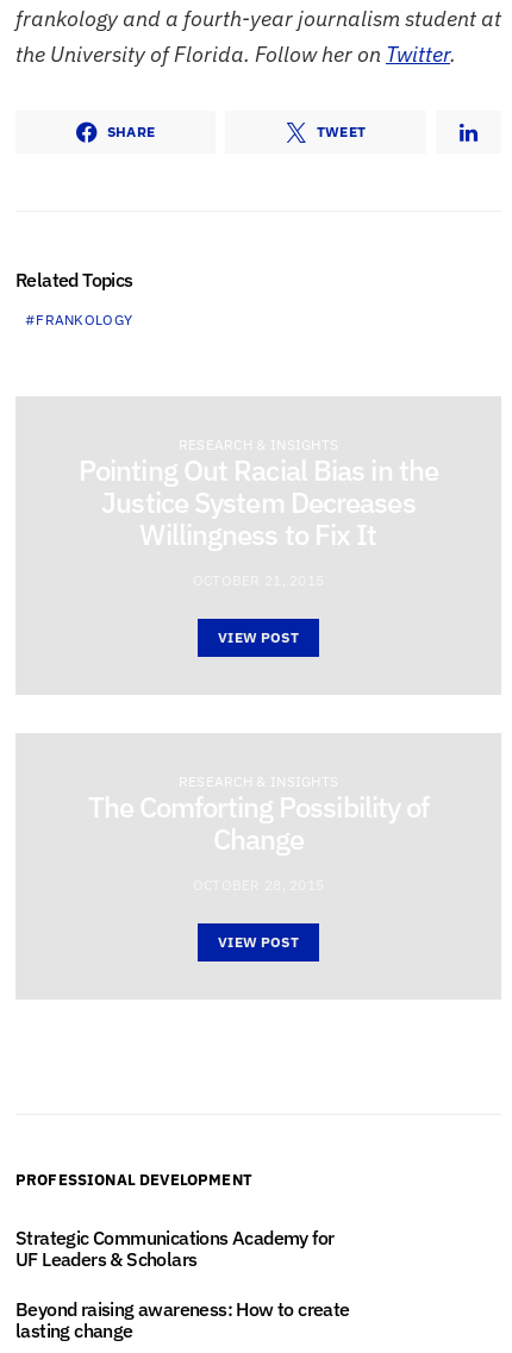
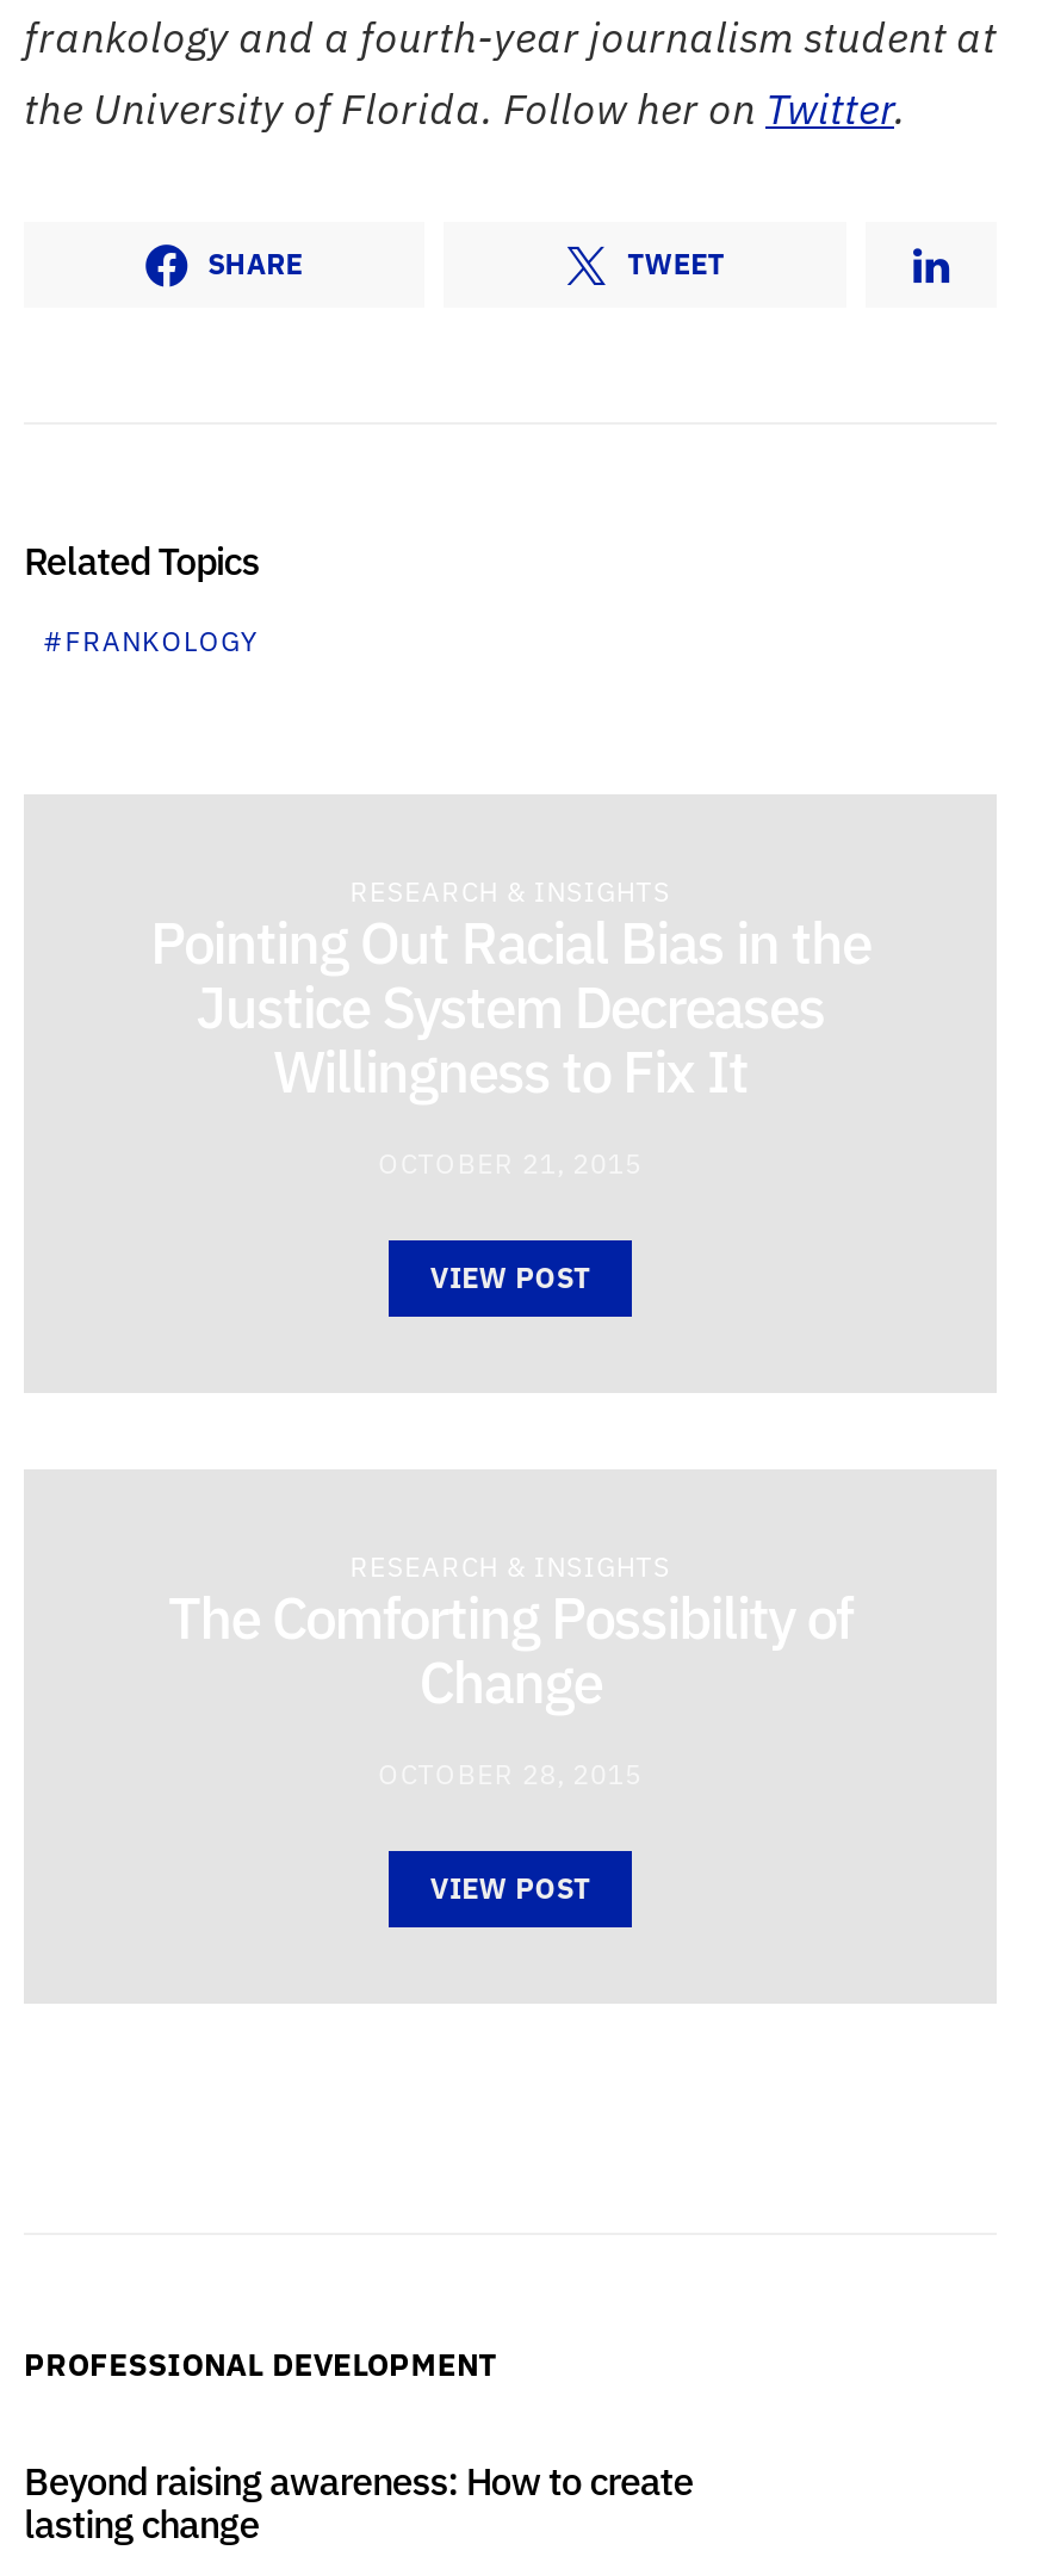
- Strategic Communications Academy for
- UF Leaders & Scholars
